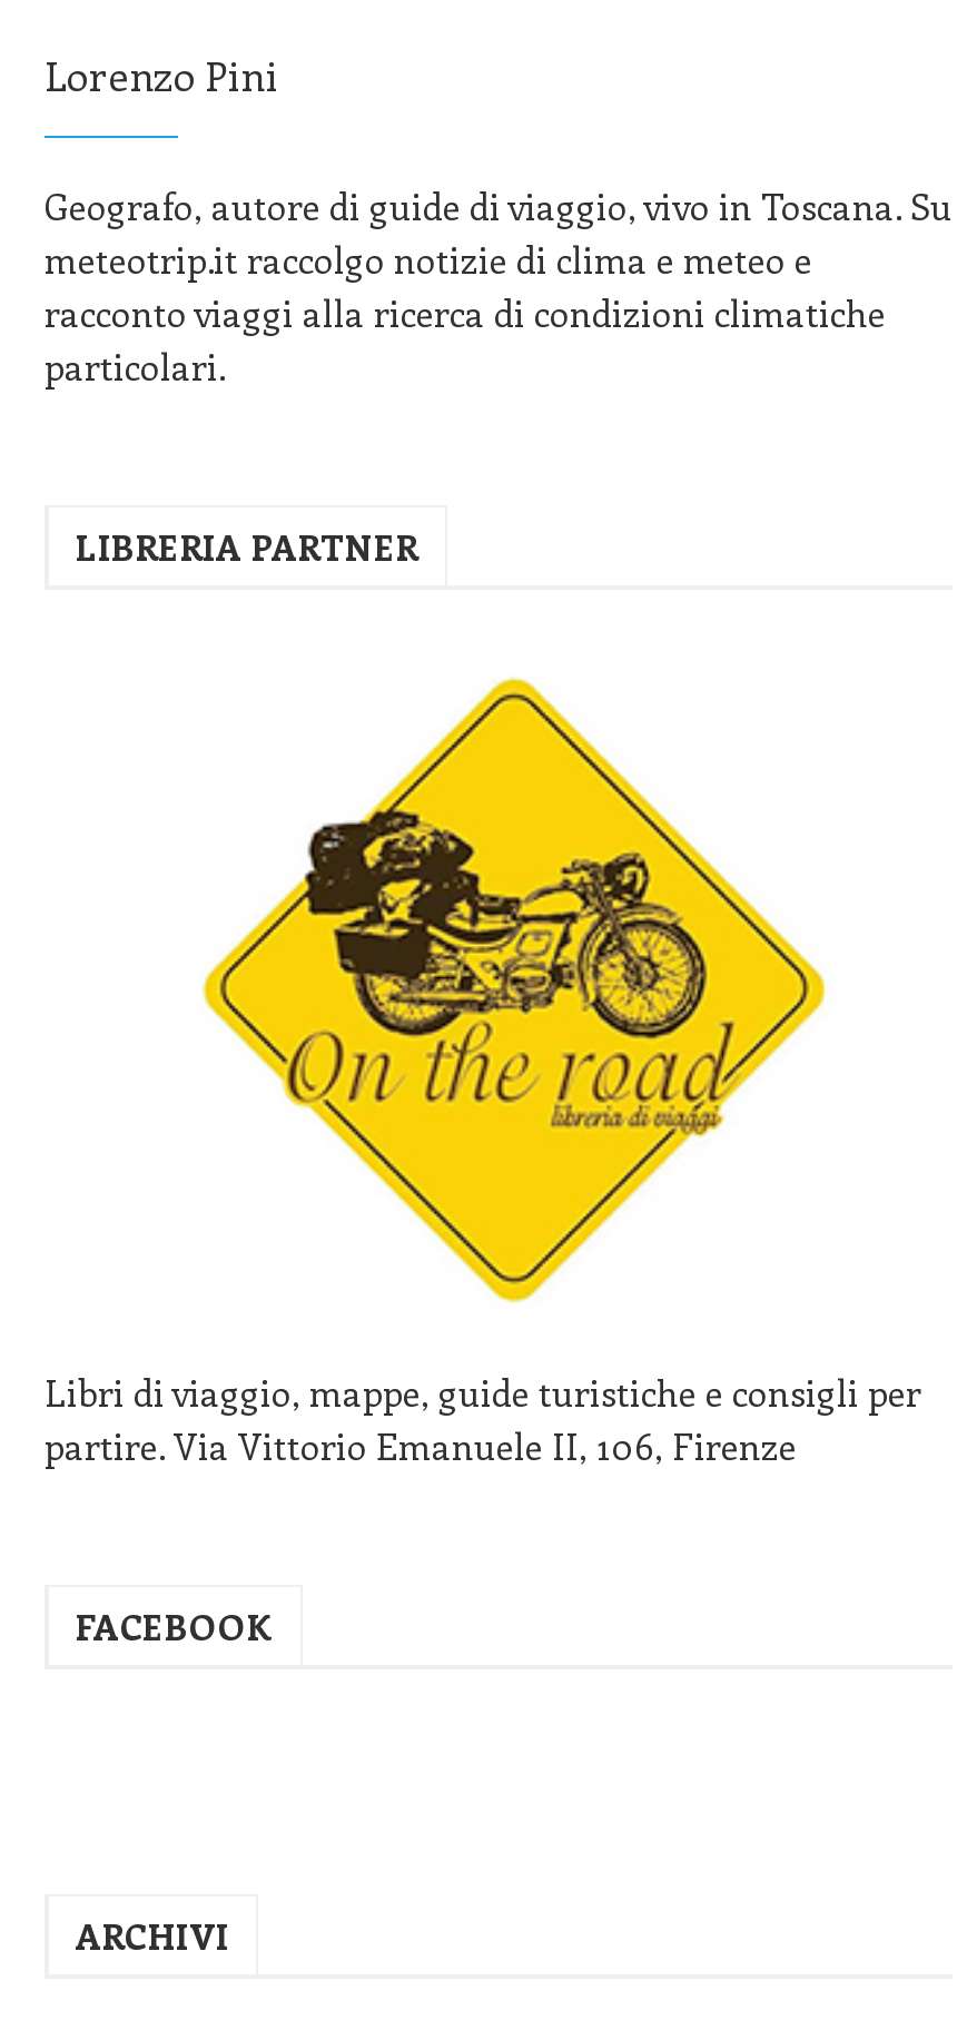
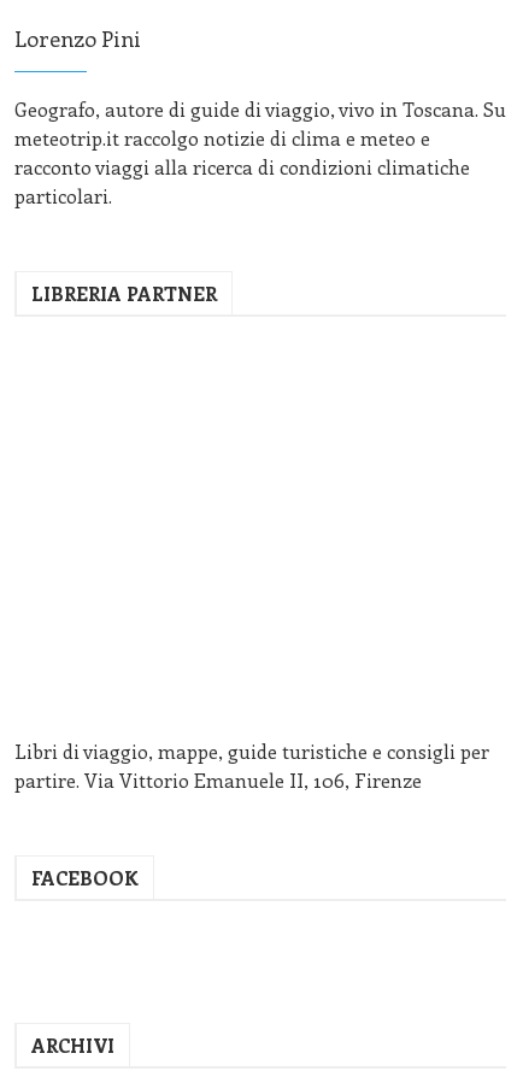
- [image]
